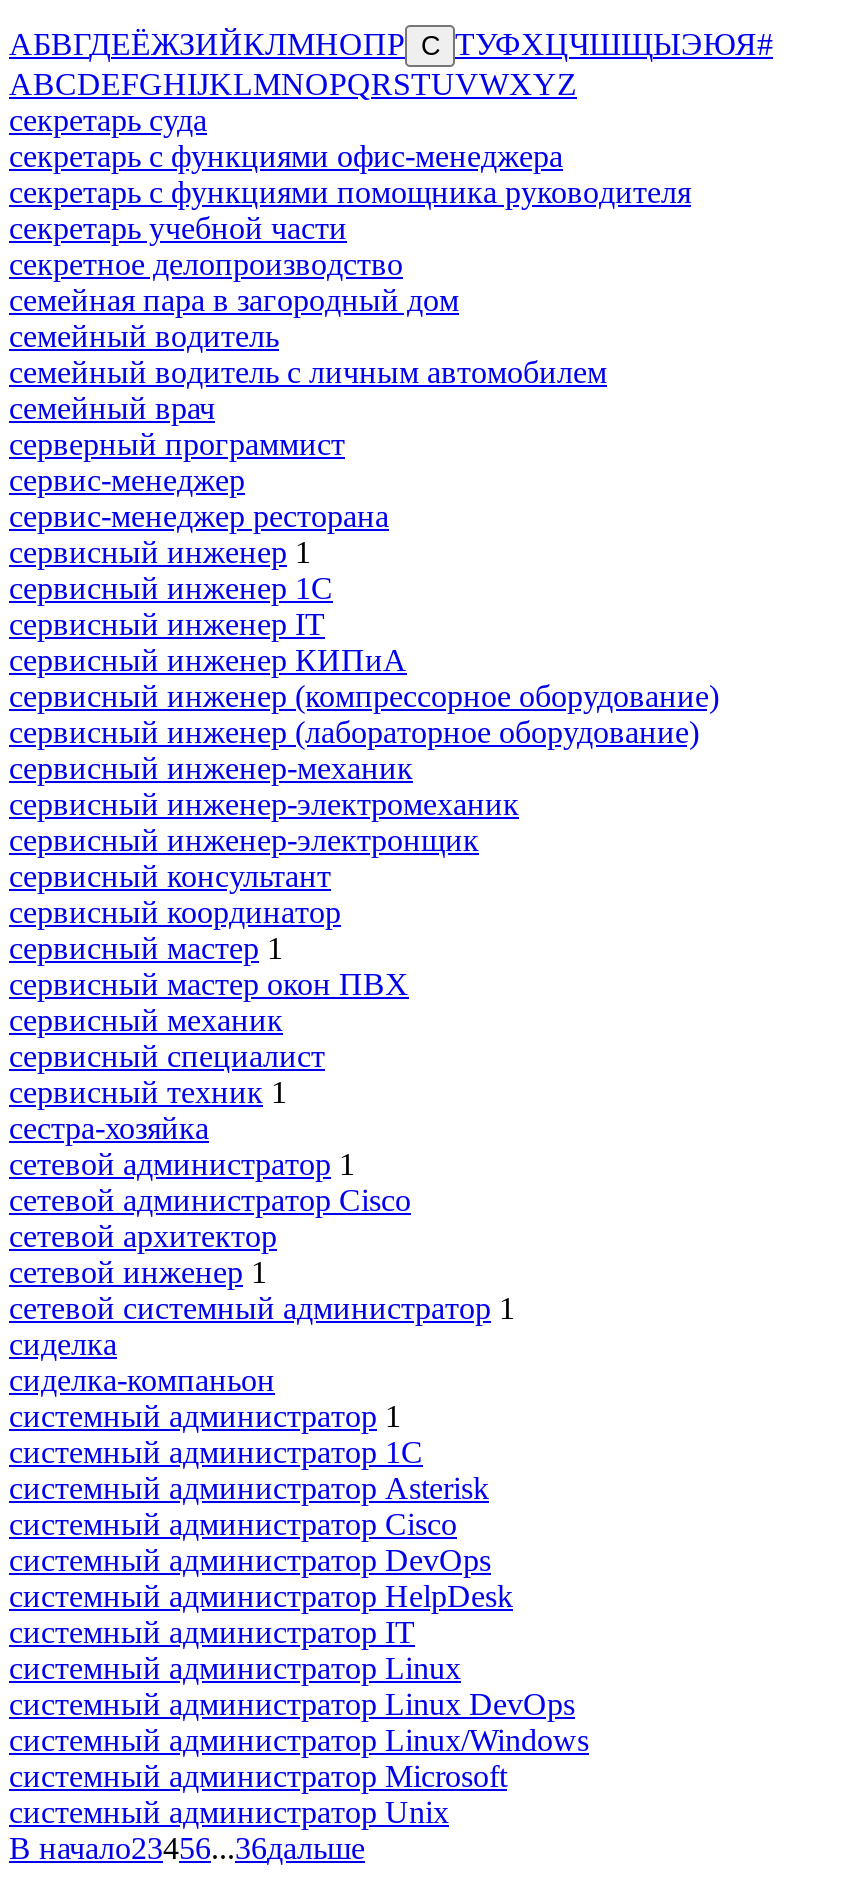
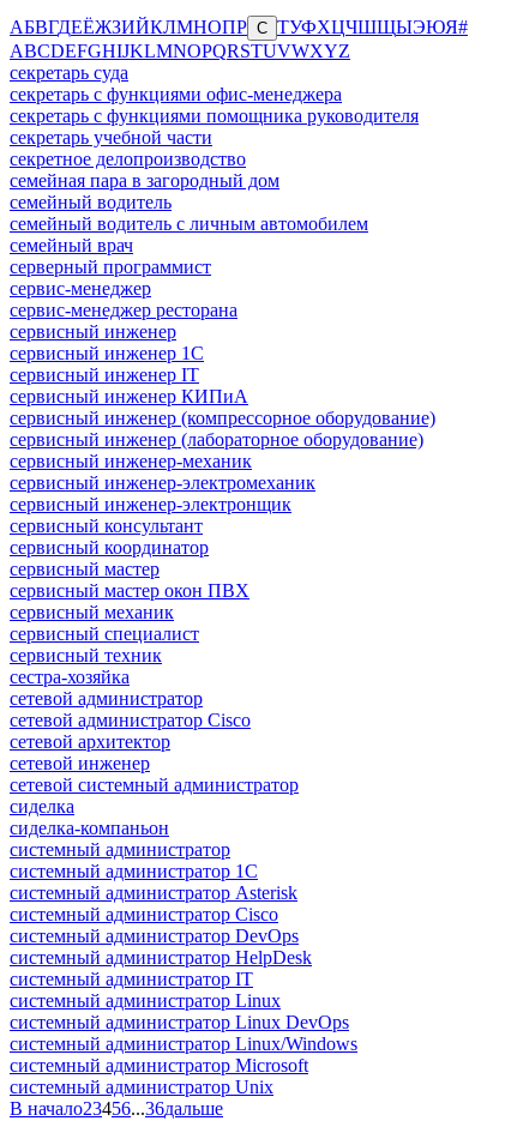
- сервисный инженер 1
+ сервисный инженер

- сервисный мастер 1
+ сервисный мастер

- сервисный техник 1
+ сервисный техник

- сетевой администратор 1
+ сетевой администратор

- сетевой инженер 1
- сетевой системный администратор 1
+ сетевой инженер
+ сетевой системный администратор

- системный администратор 1
+ системный администратор
